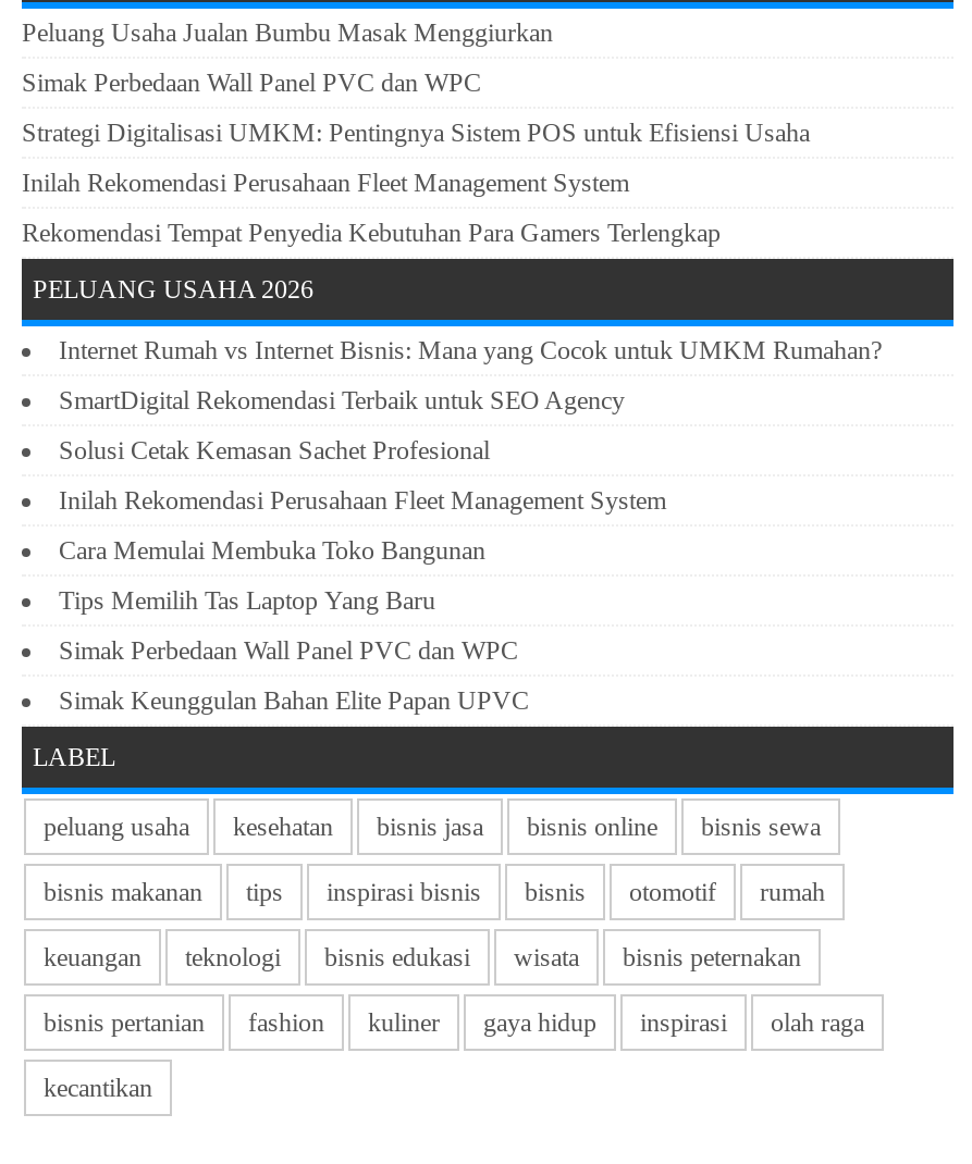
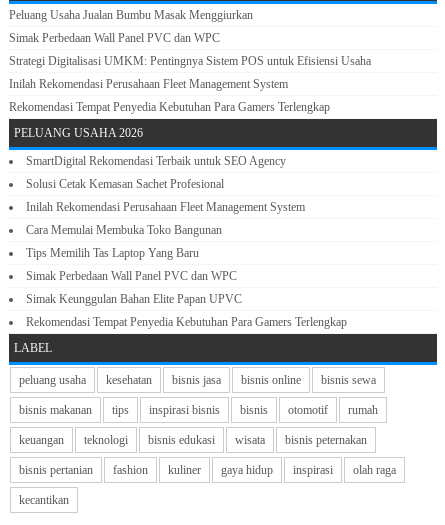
- Internet Rumah vs Internet Bisnis: Mana yang Cocok untuk UMKM Rumahan?

moved up: SmartDigital Rekomendasi Terbaik untuk SEO Agency | Solusi Cetak Kemasan Sachet Profesional | Inilah Rekomendasi Perusahaan Fleet Management System | Cara Memulai Membuka Toko Bangunan | Tips Memilih Tas Laptop Yang Baru | Simak Perbedaan Wall Panel PVC dan WPC | Simak Keunggulan Bahan Elite Papan UPVC

+ Rekomendasi Tempat Penyedia Kebutuhan Para Gamers Terlengkap
